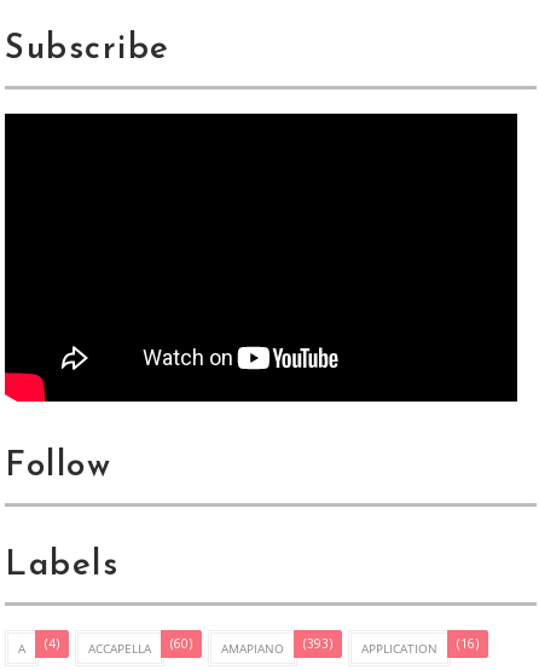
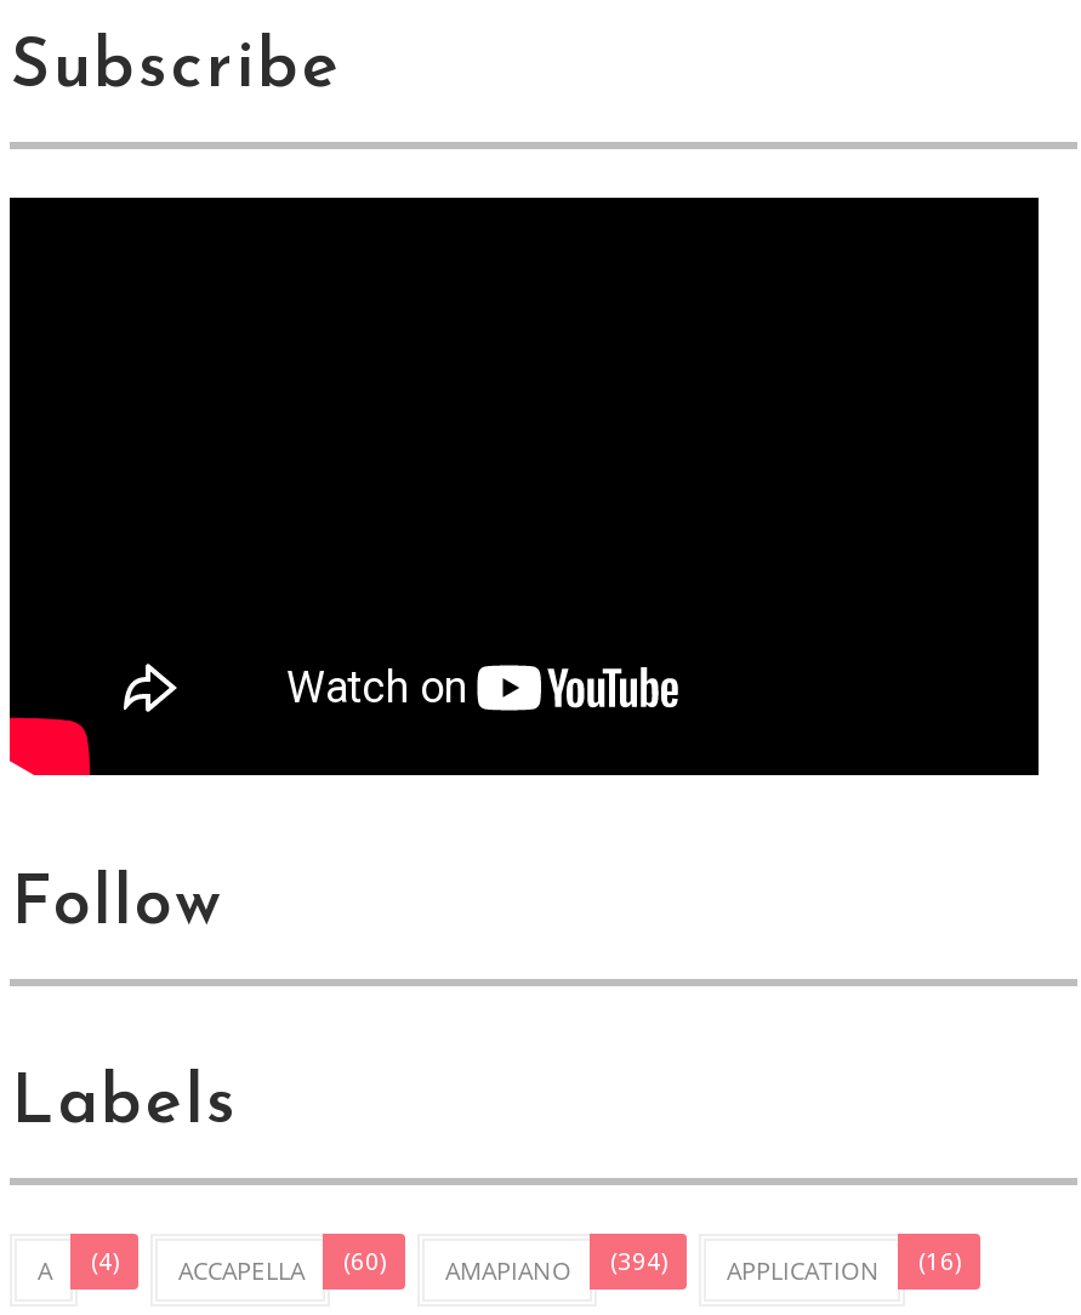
- AMAPIANO (393)
+ AMAPIANO (394)
